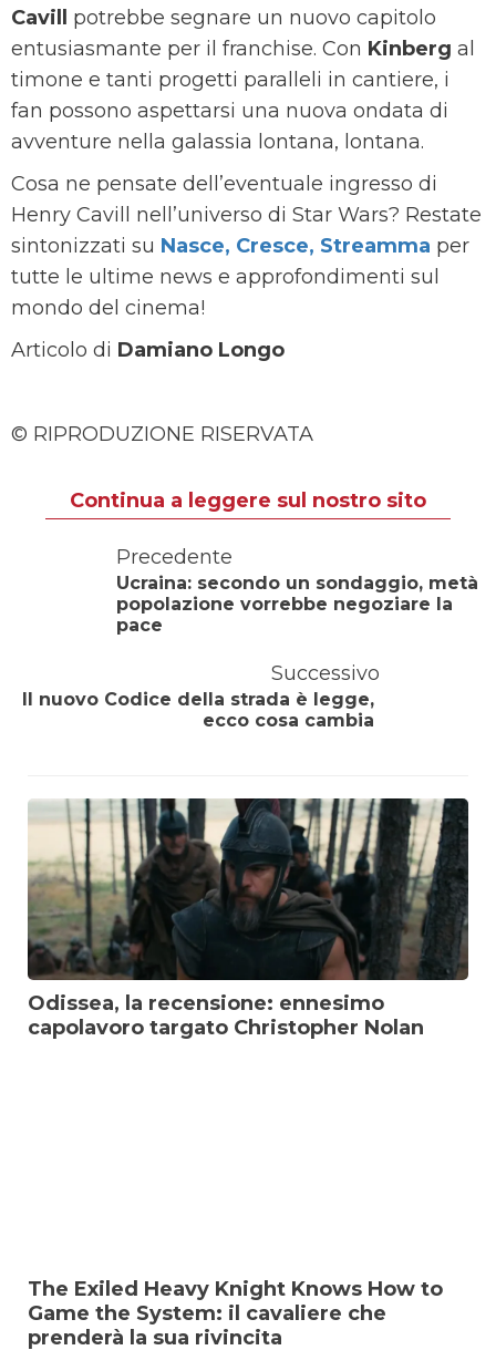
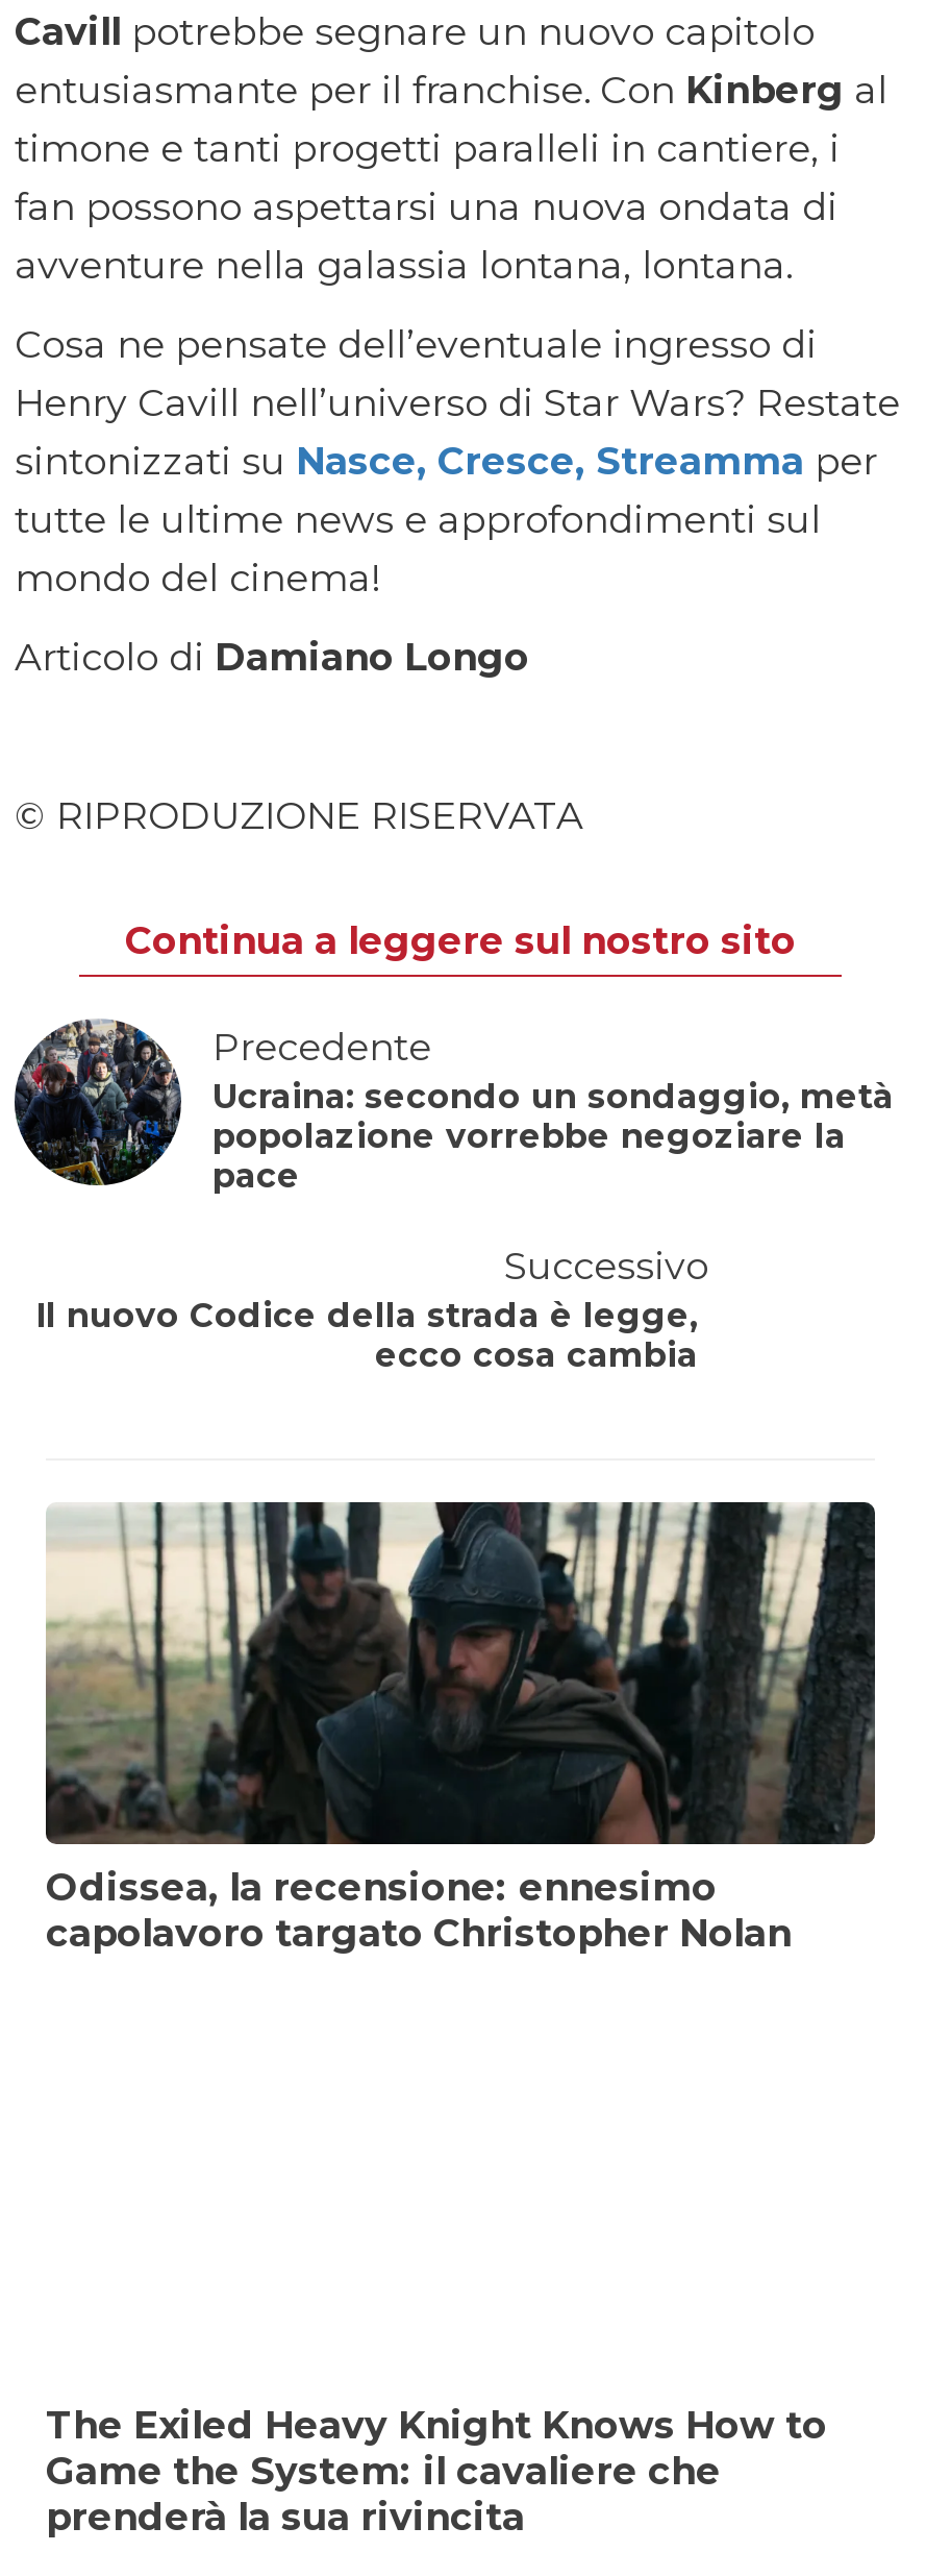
+ [image]
